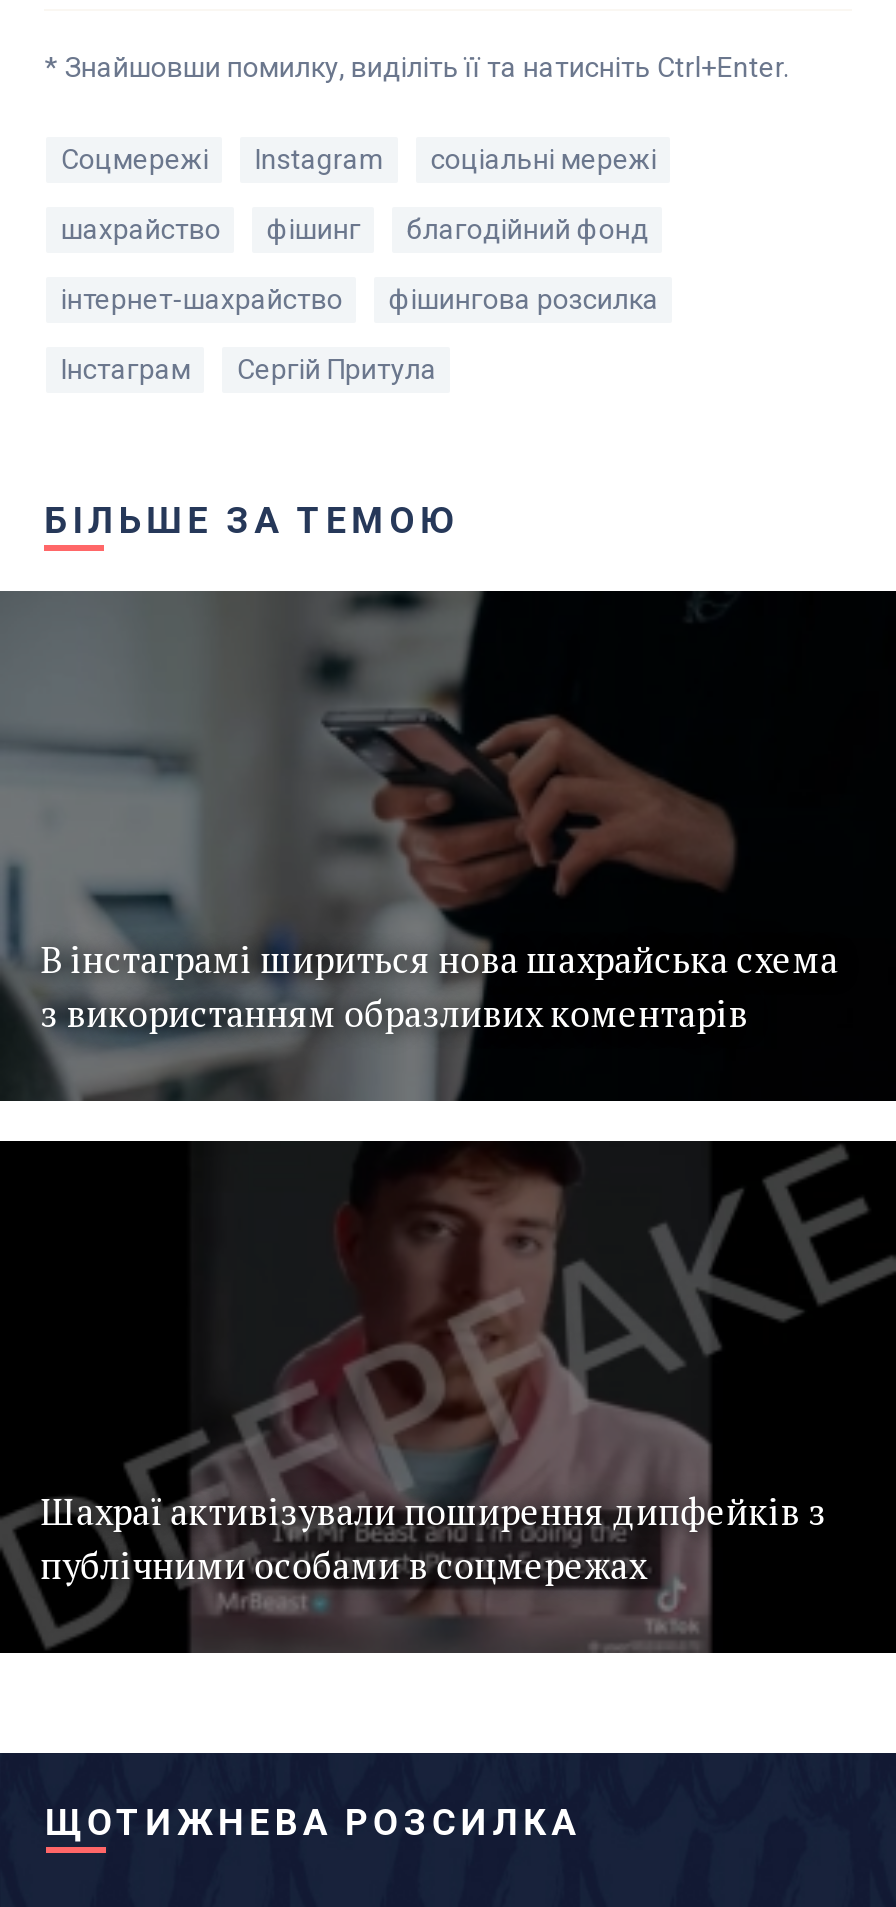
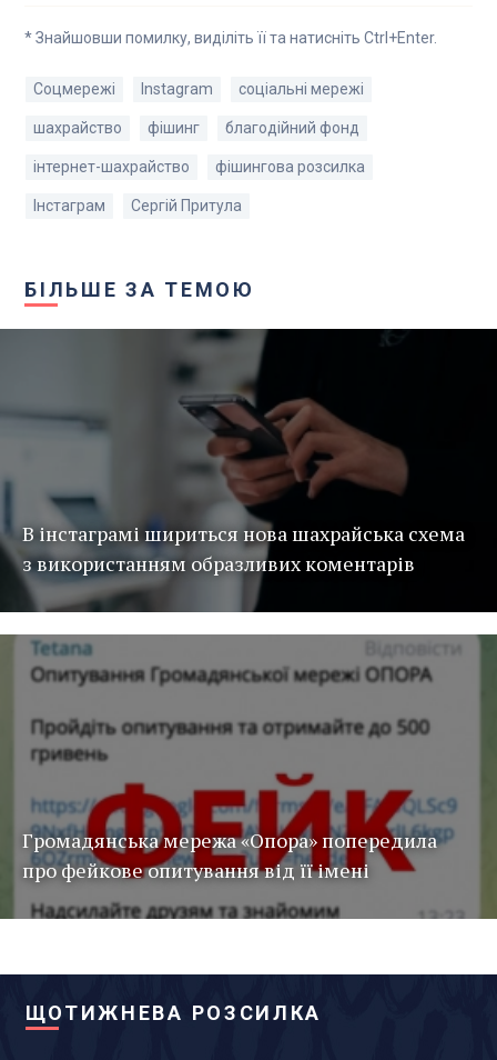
- [image]
- Шахраї активізували поширення дипфейків з
- публічними особами в соцмережах
+ [image]
+ Громадянська мережа «Опора» попередила
+ про фейкове опитування від її імені
